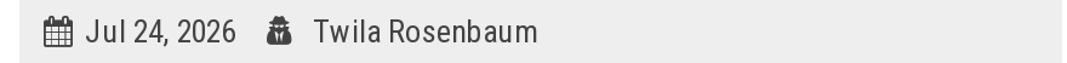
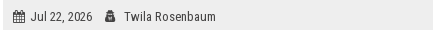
- Jul 24, 2026 Twila Rosenbaum
+ Jul 22, 2026 Twila Rosenbaum
